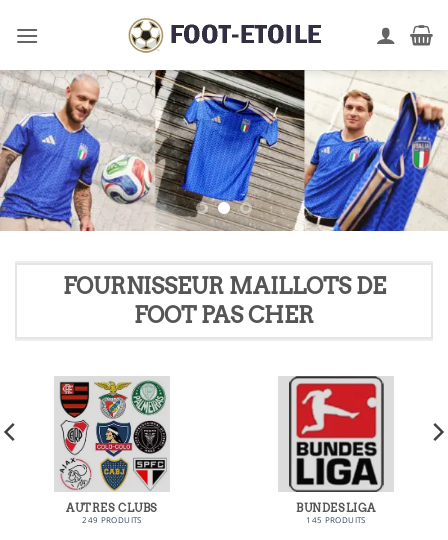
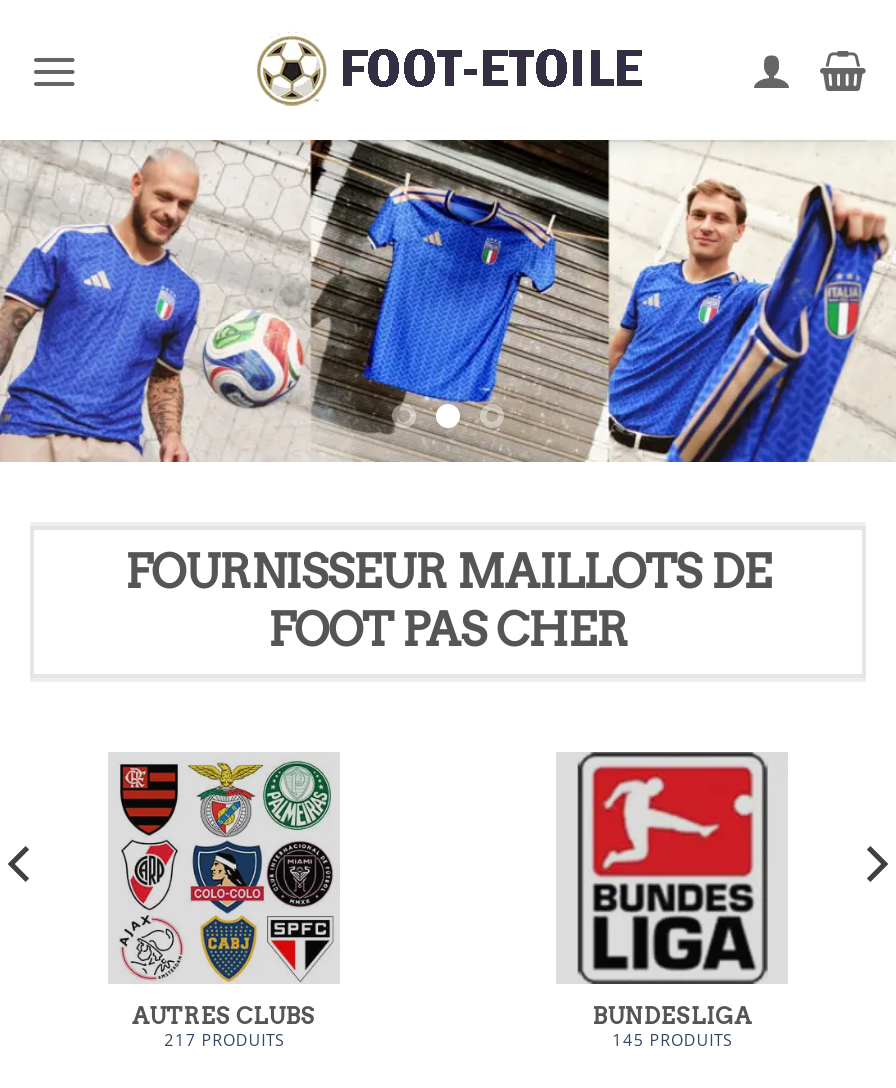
- 249 PRODUITS
+ 217 PRODUITS
